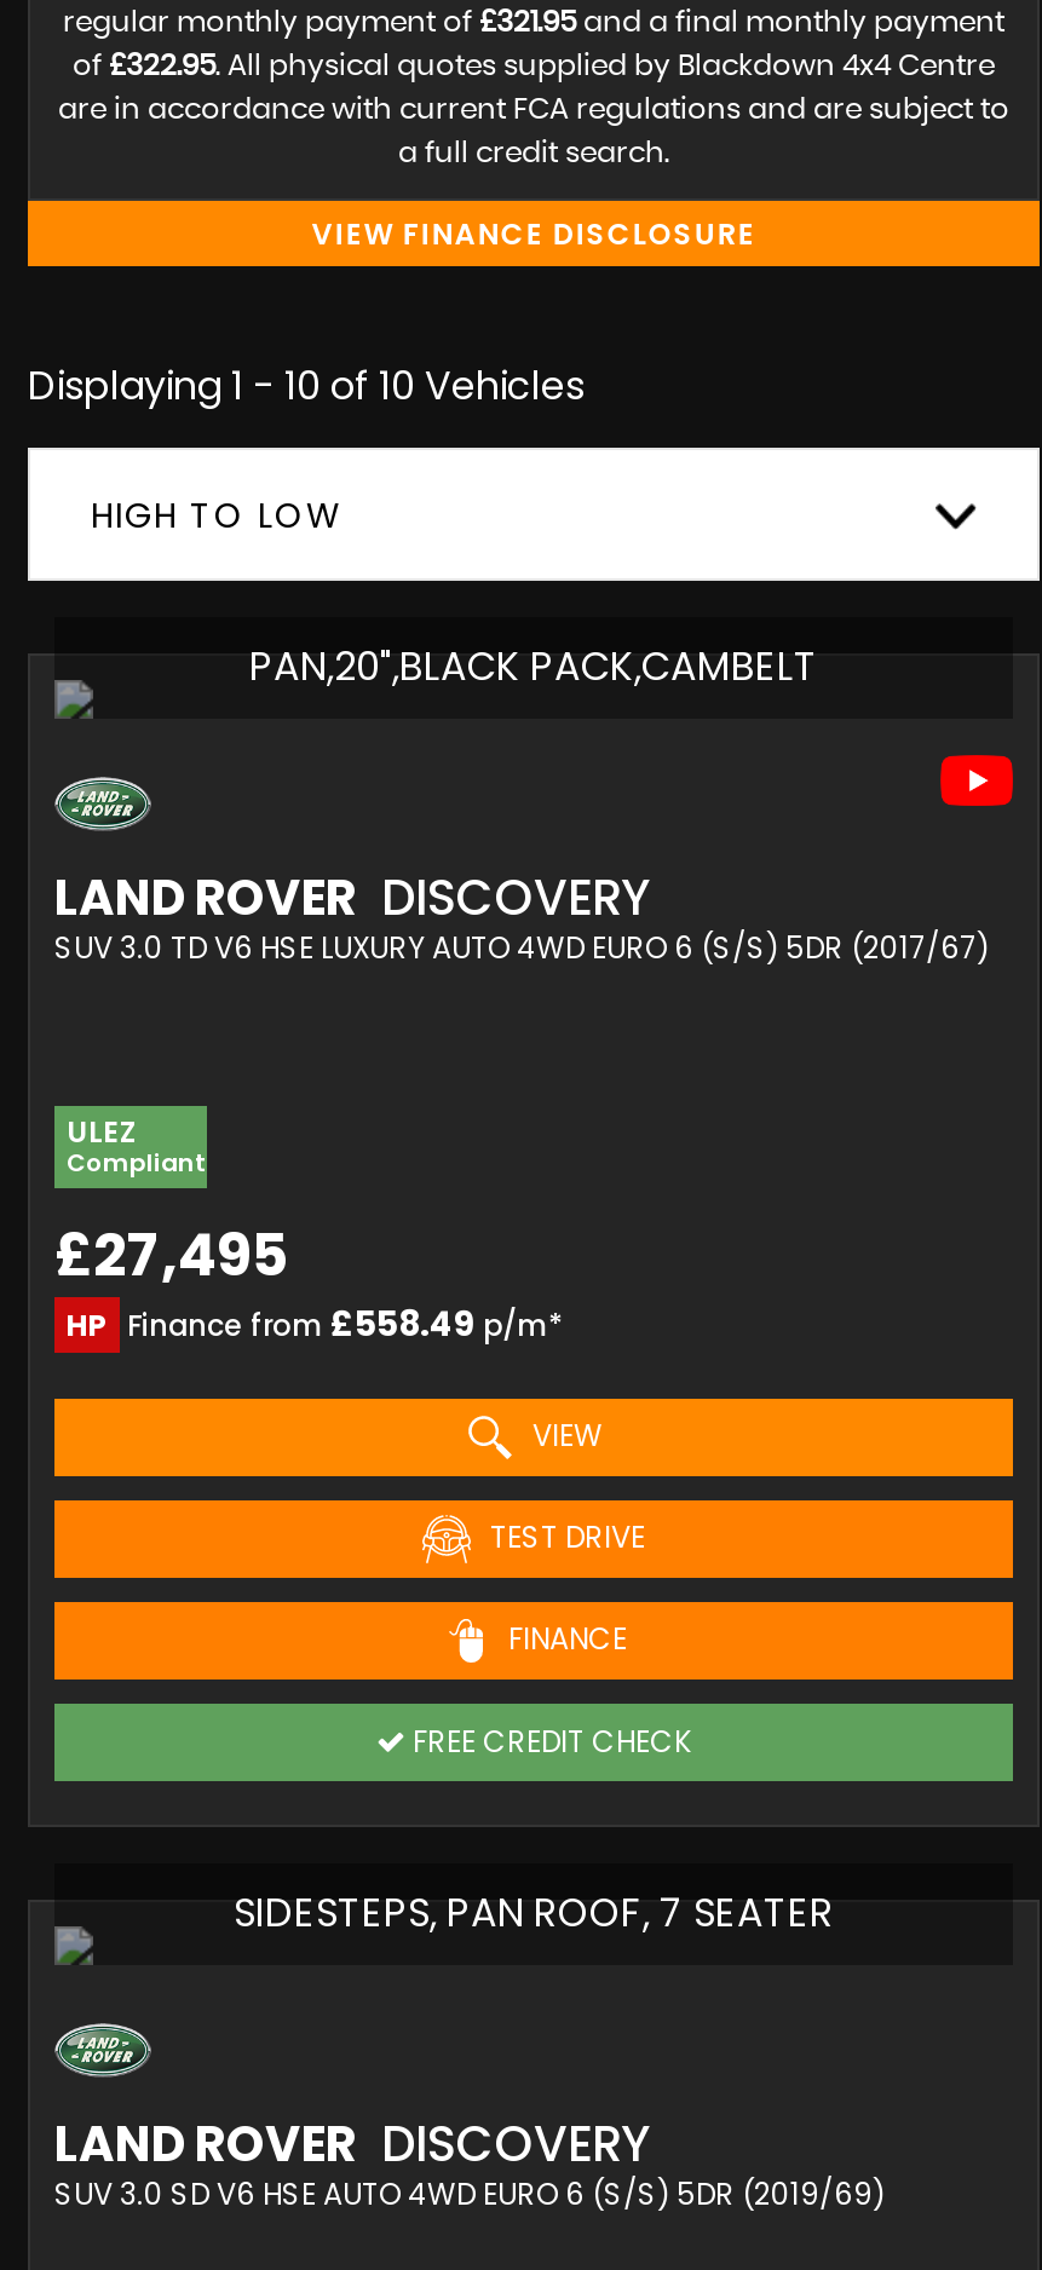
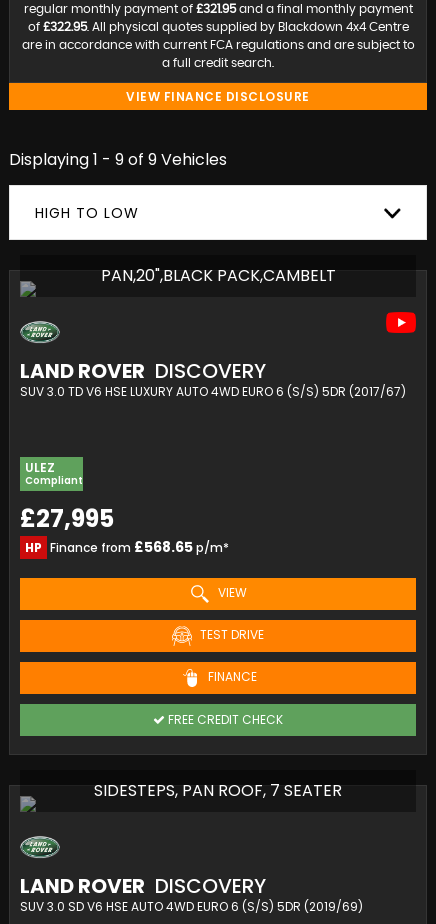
- Displaying 1 - 10 of 10 Vehicles
+ Displaying 1 - 9 of 9 Vehicles

- £27,495
+ £27,995

- HP Finance from £558.49 p/m*
+ HP Finance from £568.65 p/m*
